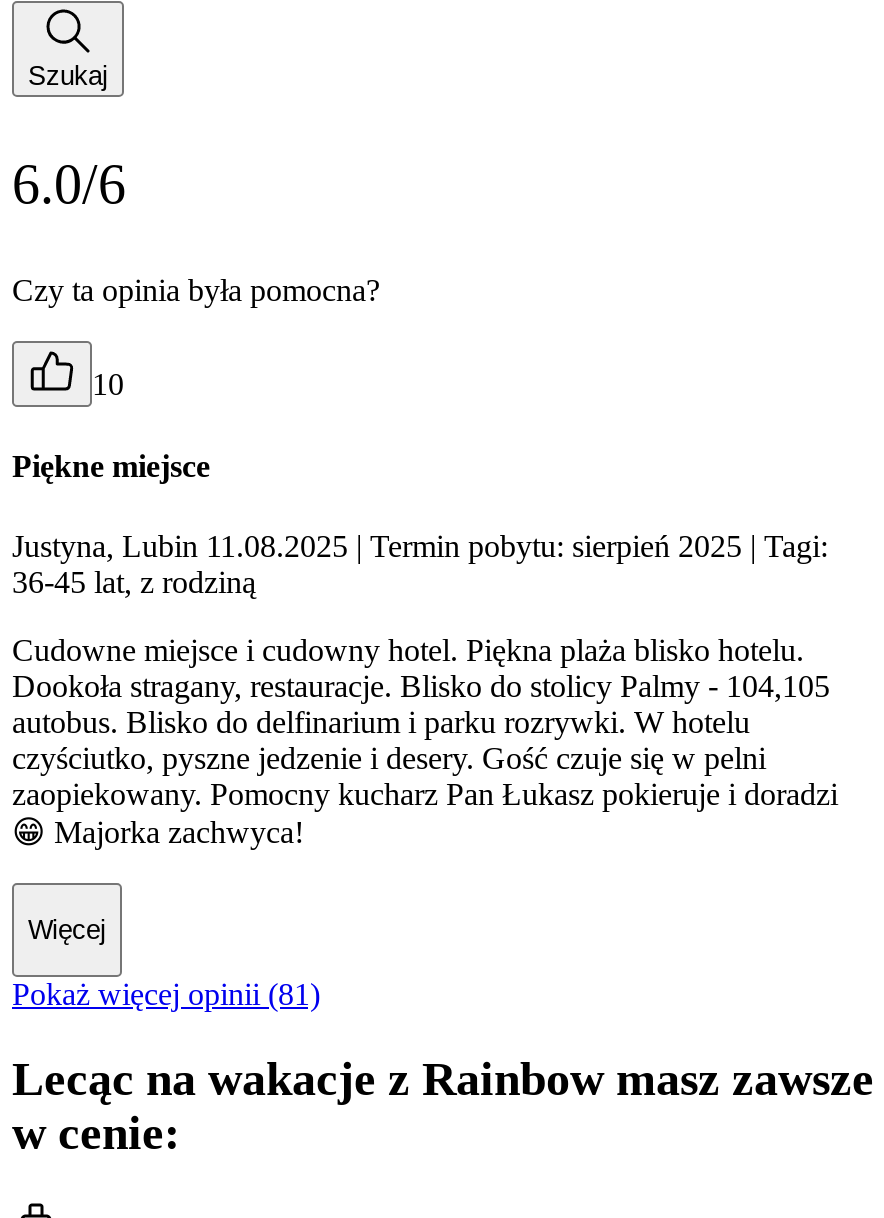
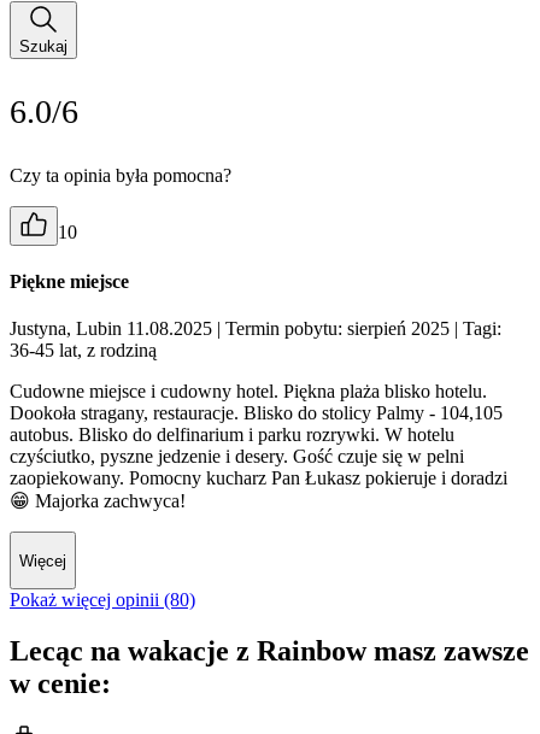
- Pokaż więcej opinii (81)
+ Pokaż więcej opinii (80)
